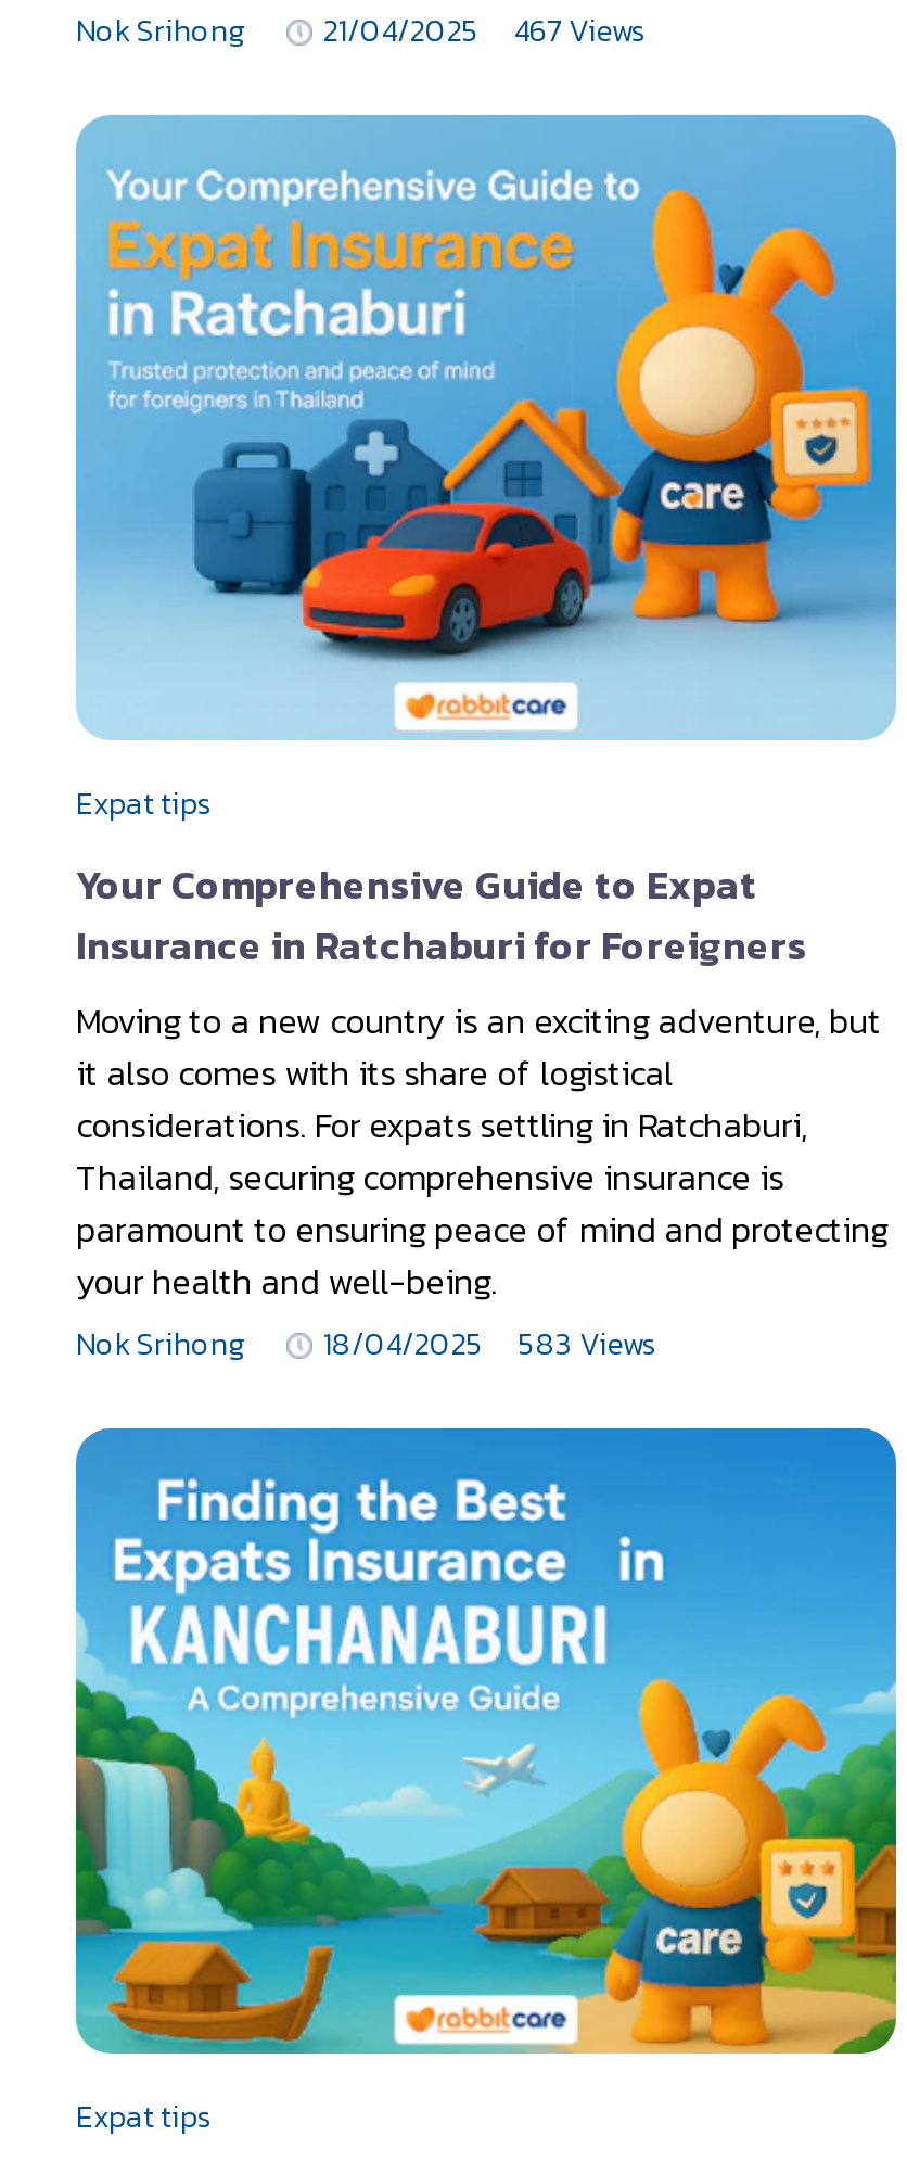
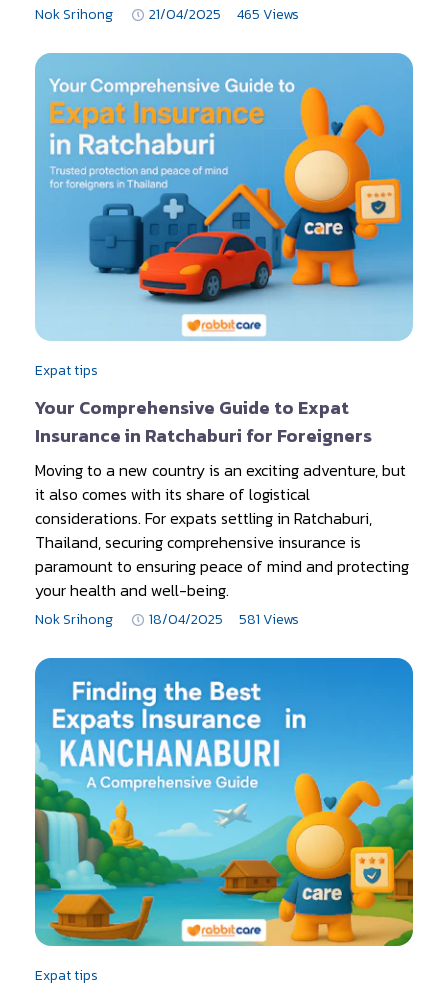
- Nok Srihong 21/04/2025 467 Views
+ Nok Srihong 21/04/2025 465 Views

- Nok Srihong 18/04/2025 583 Views
+ Nok Srihong 18/04/2025 581 Views
